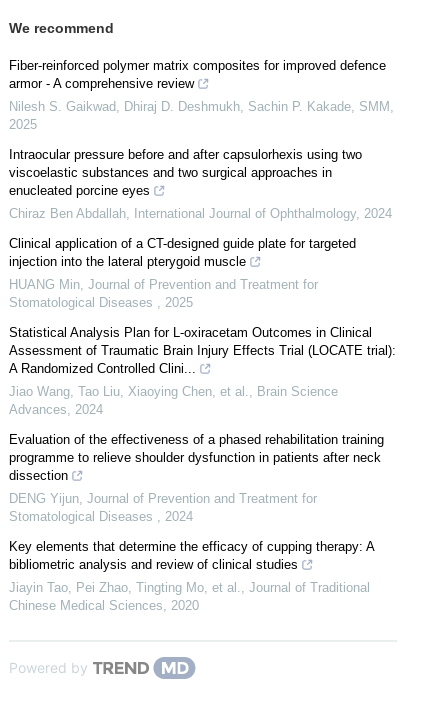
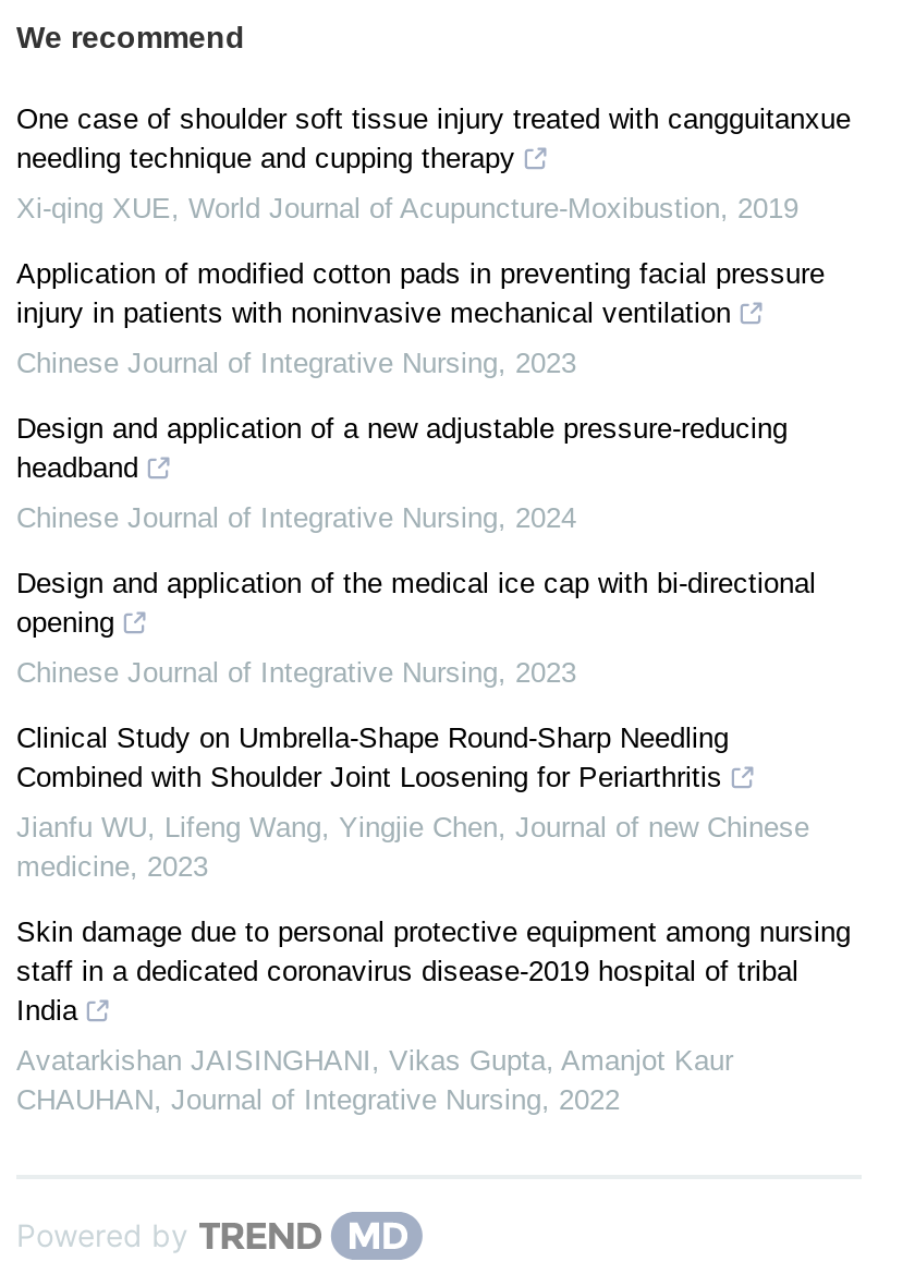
- Fiber-reinforced polymer matrix composites for improved defence
- armor - A comprehensive review
+ One case of shoulder soft tissue injury treated with cangguitanxue
+ needling technique and cupping therapy

- Nilesh S. Gaikwad, Dhiraj D. Deshmukh, Sachin P. Kakade, SMM,
- 2025
+ Xi-qing XUE, World Journal of Acupuncture-Moxibustion, 2019

- Intraocular pressure before and after capsulorhexis using two
- viscoelastic substances and two surgical approaches in
- enucleated porcine eyes
+ Application of modified cotton pads in preventing facial pressure
+ injury in patients with noninvasive mechanical ventilation

- Chiraz Ben Abdallah, International Journal of Ophthalmology, 2024
+ Chinese Journal of Integrative Nursing, 2023

- Clinical application of a CT-designed guide plate for targeted
- injection into the lateral pterygoid muscle
+ Design and application of a new adjustable pressure-reducing
+ headband

- HUANG Min, Journal of Prevention and Treatment for
- Stomatological Diseases, 2025
+ Chinese Journal of Integrative Nursing, 2024

- Statistical Analysis Plan for L-oxiracetam Outcomes in Clinical
- Assessment of Traumatic Brain Injury Effects Trial (LOCATE trial):
- A Randomized Controlled Clini...
+ Design and application of the medical ice cap with bi-directional
+ opening

- Jiao Wang, Tao Liu, Xiaoying Chen, et al., Brain Science
- Advances, 2024
+ Chinese Journal of Integrative Nursing, 2023

- Evaluation of the effectiveness of a phased rehabilitation training
- programme to relieve shoulder dysfunction in patients after neck
- dissection
+ Clinical Study on Umbrella-Shape Round-Sharp Needling
+ Combined with Shoulder Joint Loosening for Periarthritis

- DENG Yijun, Journal of Prevention and Treatment for
- Stomatological Diseases, 2024
+ Jianfu WU, Lifeng Wang, Yingjie Chen, Journal of new Chinese
+ medicine, 2023

- Key elements that determine the efficacy of cupping therapy: A
- bibliometric analysis and review of clinical studies
+ Skin damage due to personal protective equipment among nursing
+ staff in a dedicated coronavirus disease-2019 hospital of tribal
+ India

- Jiayin Tao, Pei Zhao, Tingting Mo, et al., Journal of Traditional
- Chinese Medical Sciences, 2020
+ Avatarkishan JAISINGHANI, Vikas Gupta, Amanjot Kaur
+ CHAUHAN, Journal of Integrative Nursing, 2022
